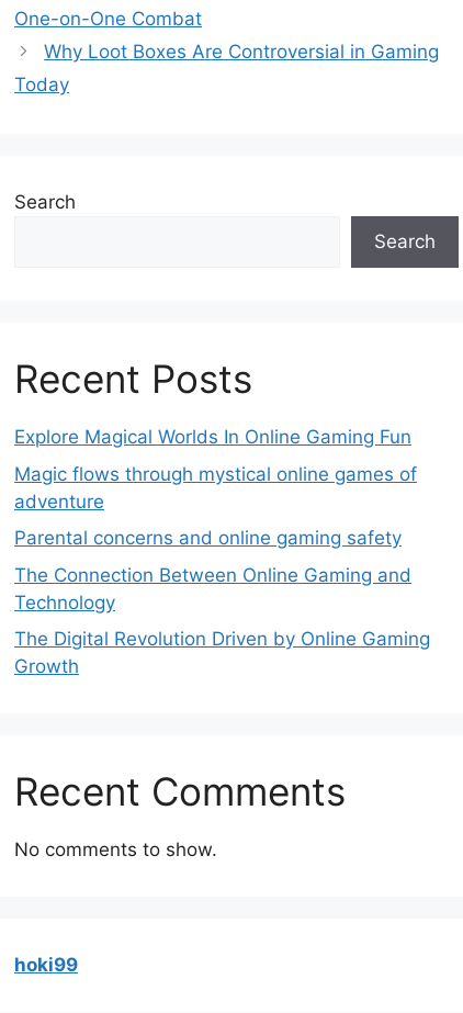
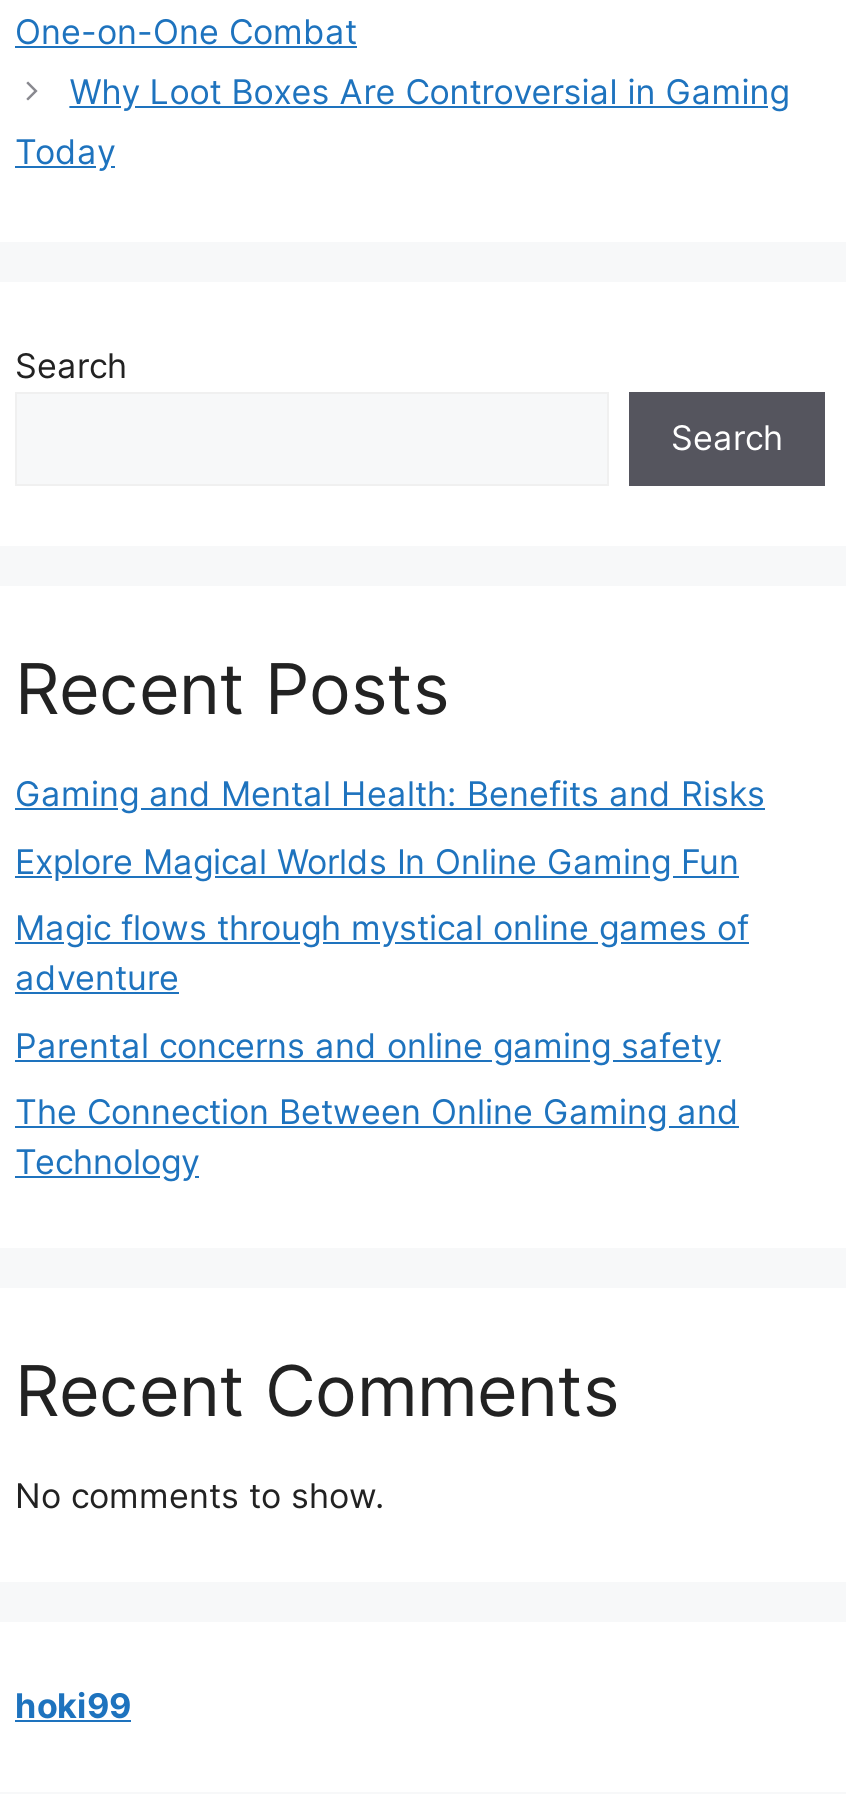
+ Gaming and Mental Health: Benefits and Risks

moved down: Explore Magical Worlds In Online Gaming Fun | Magic flows through mystical online games of | adventure | Parental concerns and online gaming safety | The Connection Between Online Gaming and | Technology

- The Digital Revolution Driven by Online Gaming
- Growth
